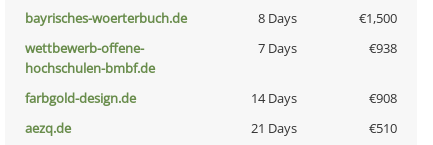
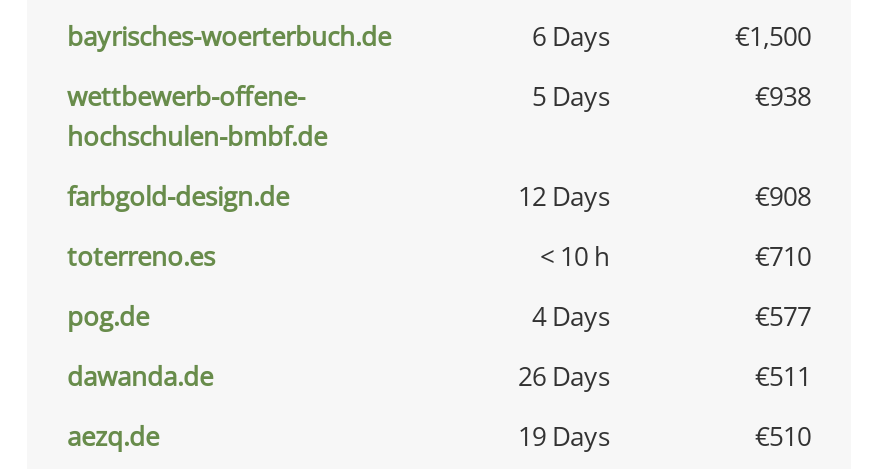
- 8 Days
+ 6 Days

- 7 Days
+ 5 Days

- 14 Days
+ 12 Days

+ toterreno.es
+ < 10 h
+ €710
+ pog.de
+ 4 Days
+ €577
+ dawanda.de
+ 26 Days
+ €511

- 21 Days
+ 19 Days
